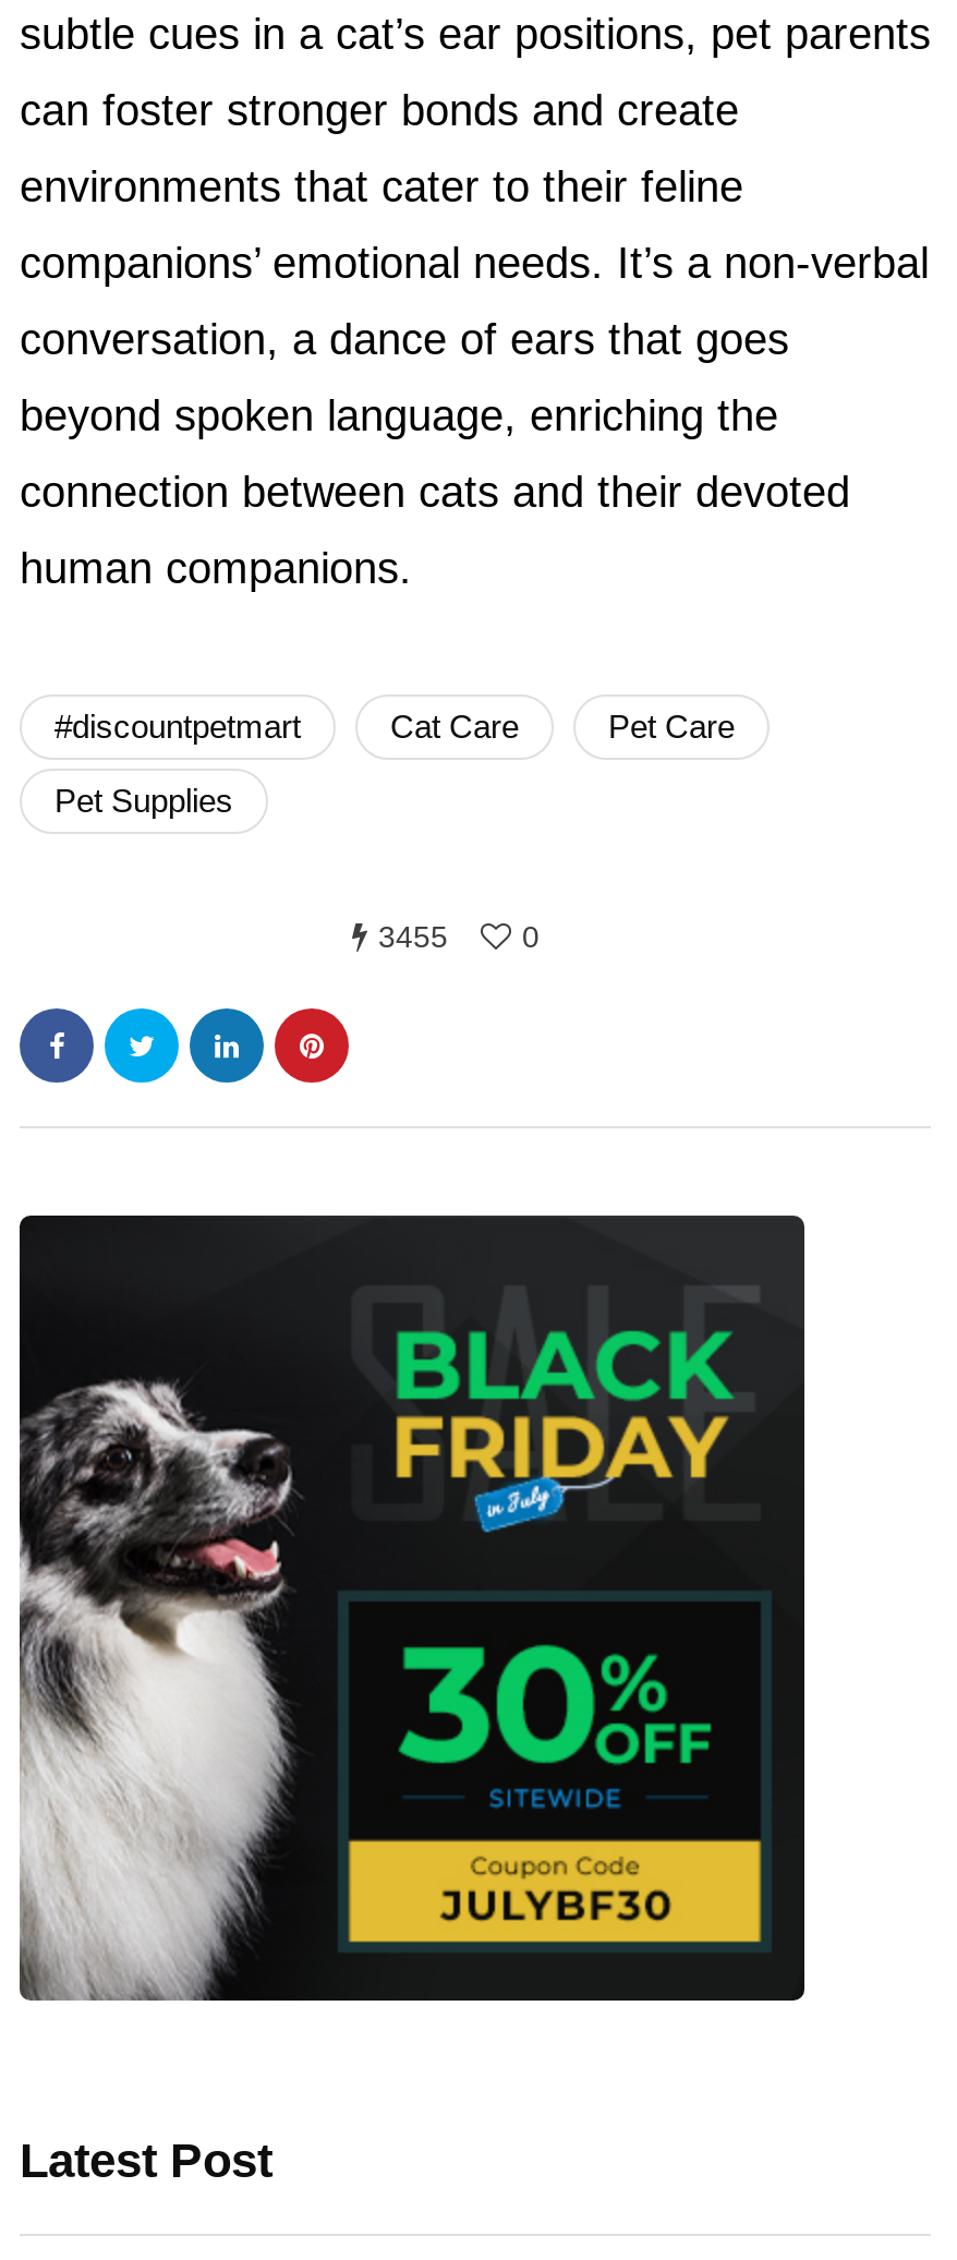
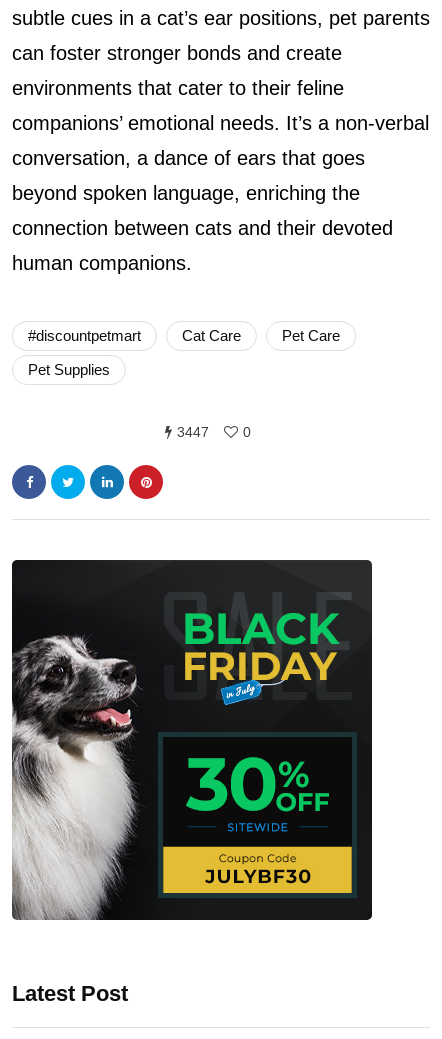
- 3455
+ 3447
